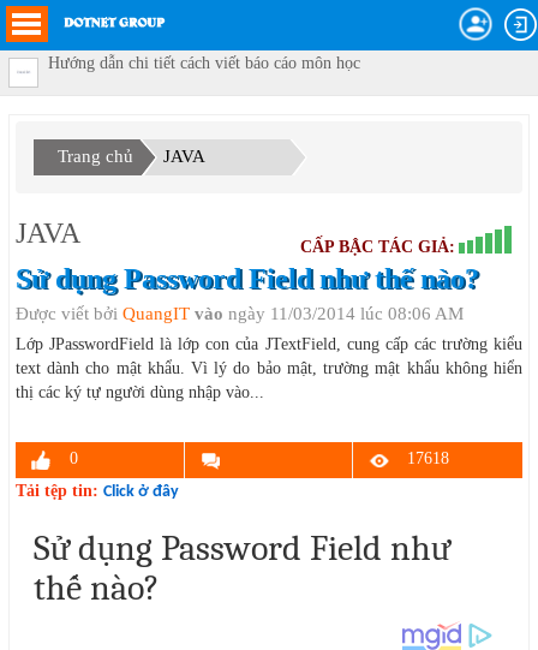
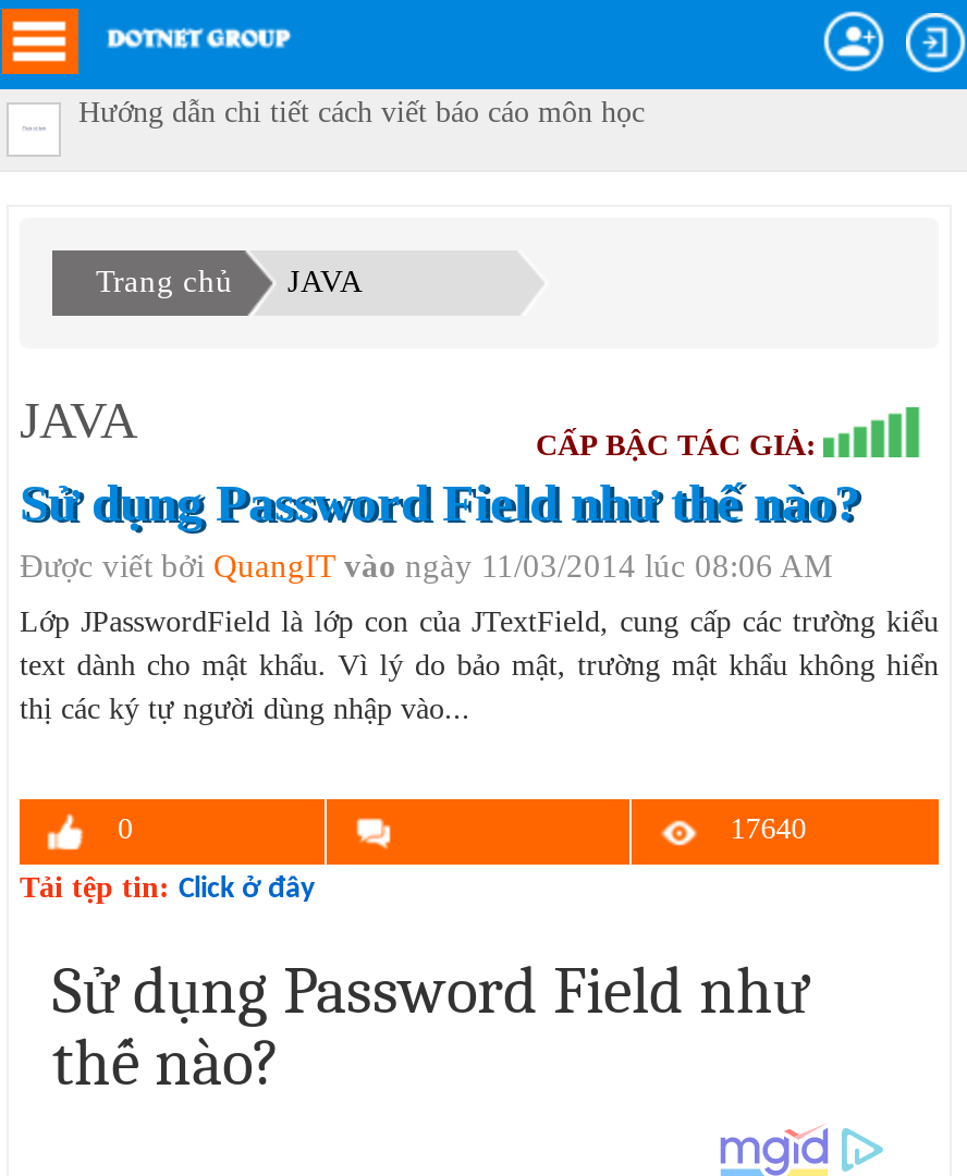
- 17618
+ 17640
